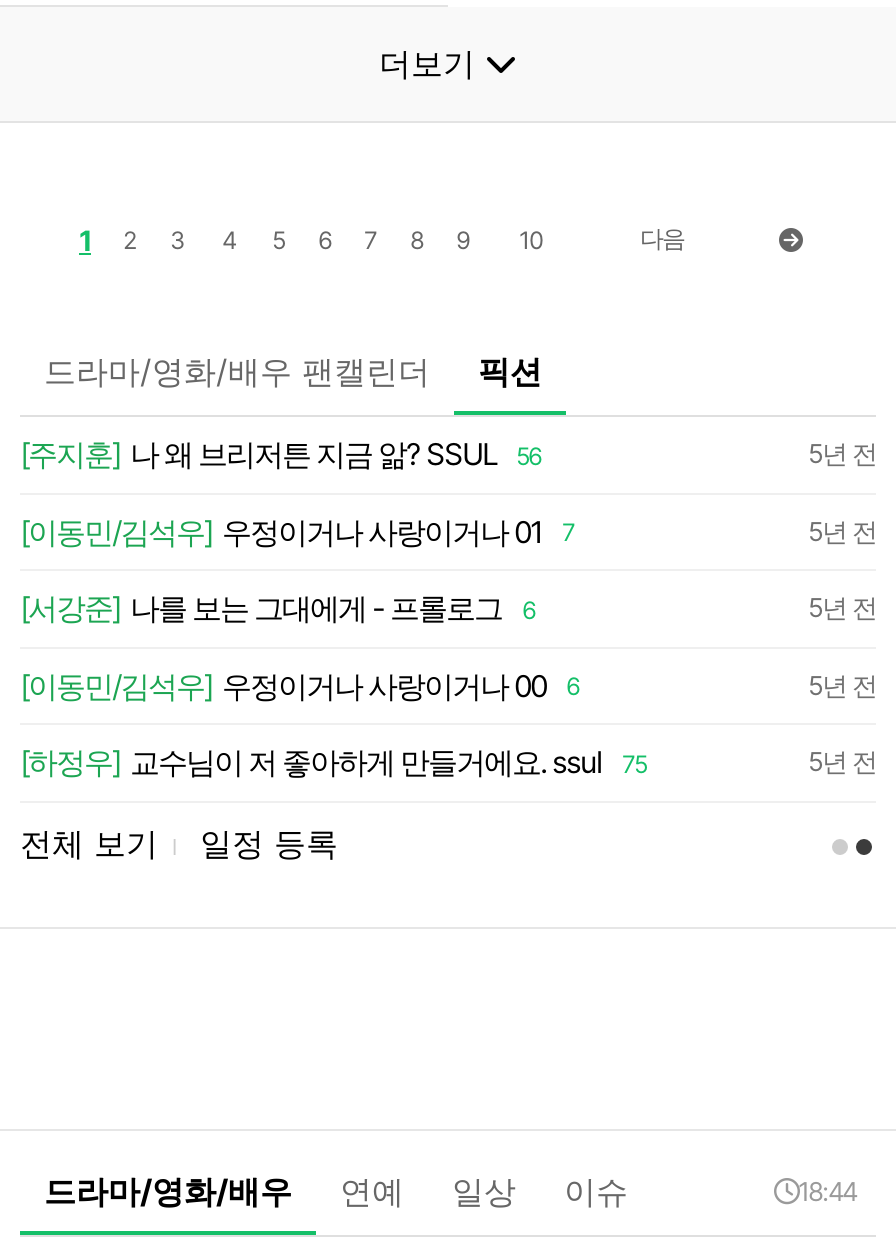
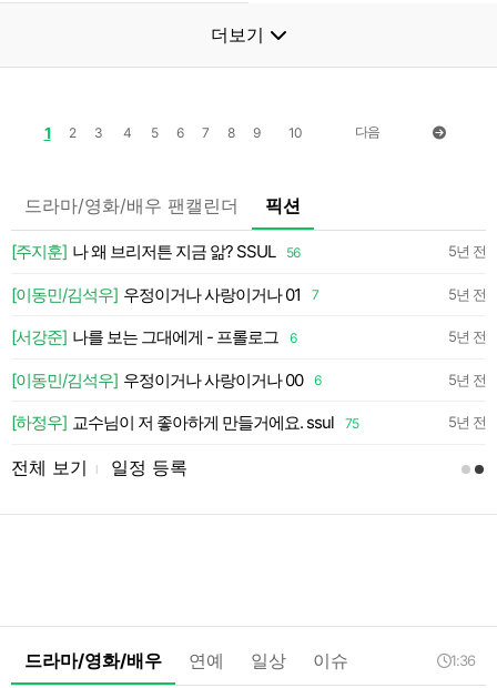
- 18:44
+ 1:36
